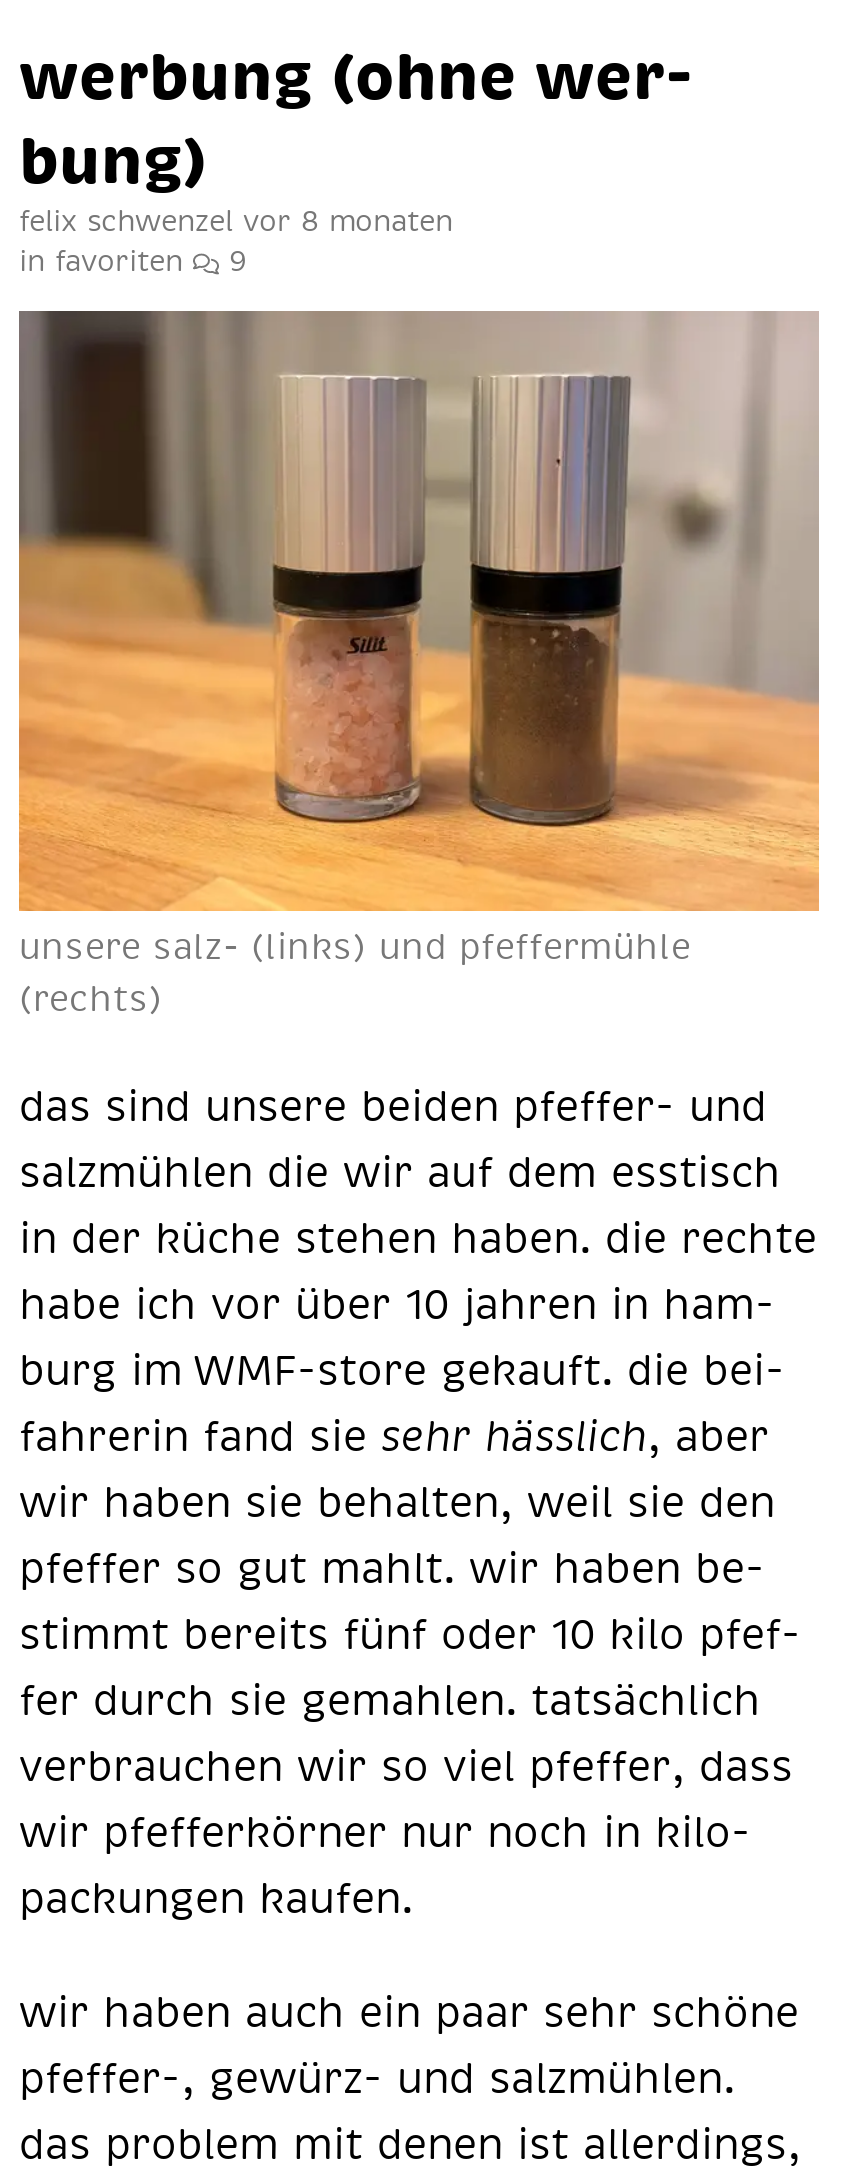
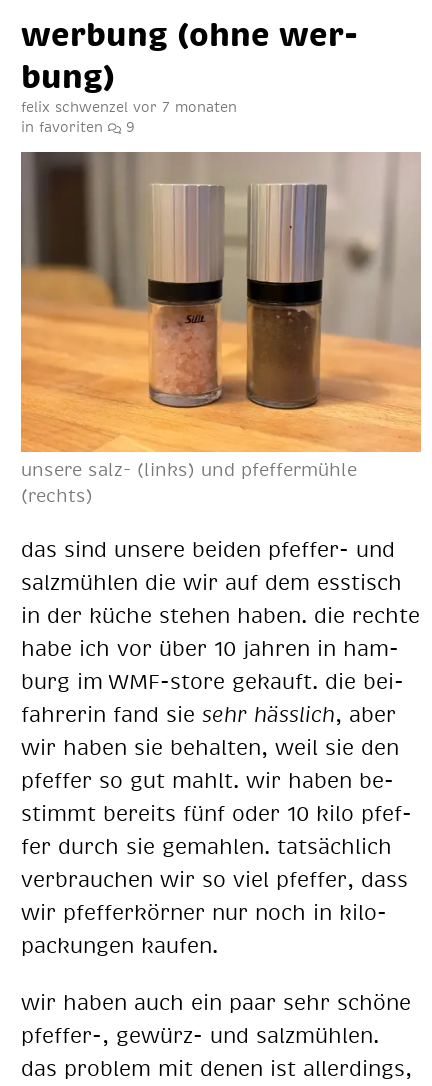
- felix schwenzel vor 8 monaten
+ felix schwenzel vor 7 monaten
